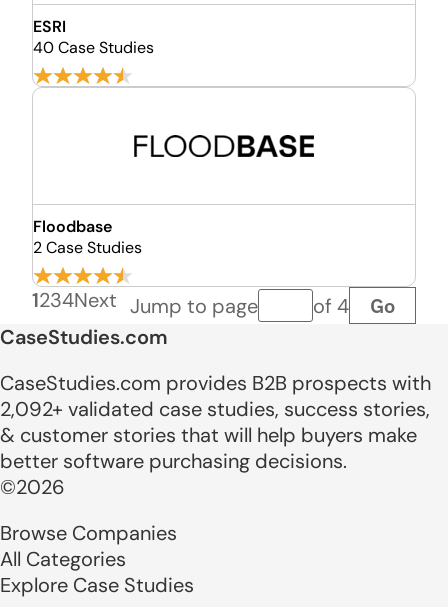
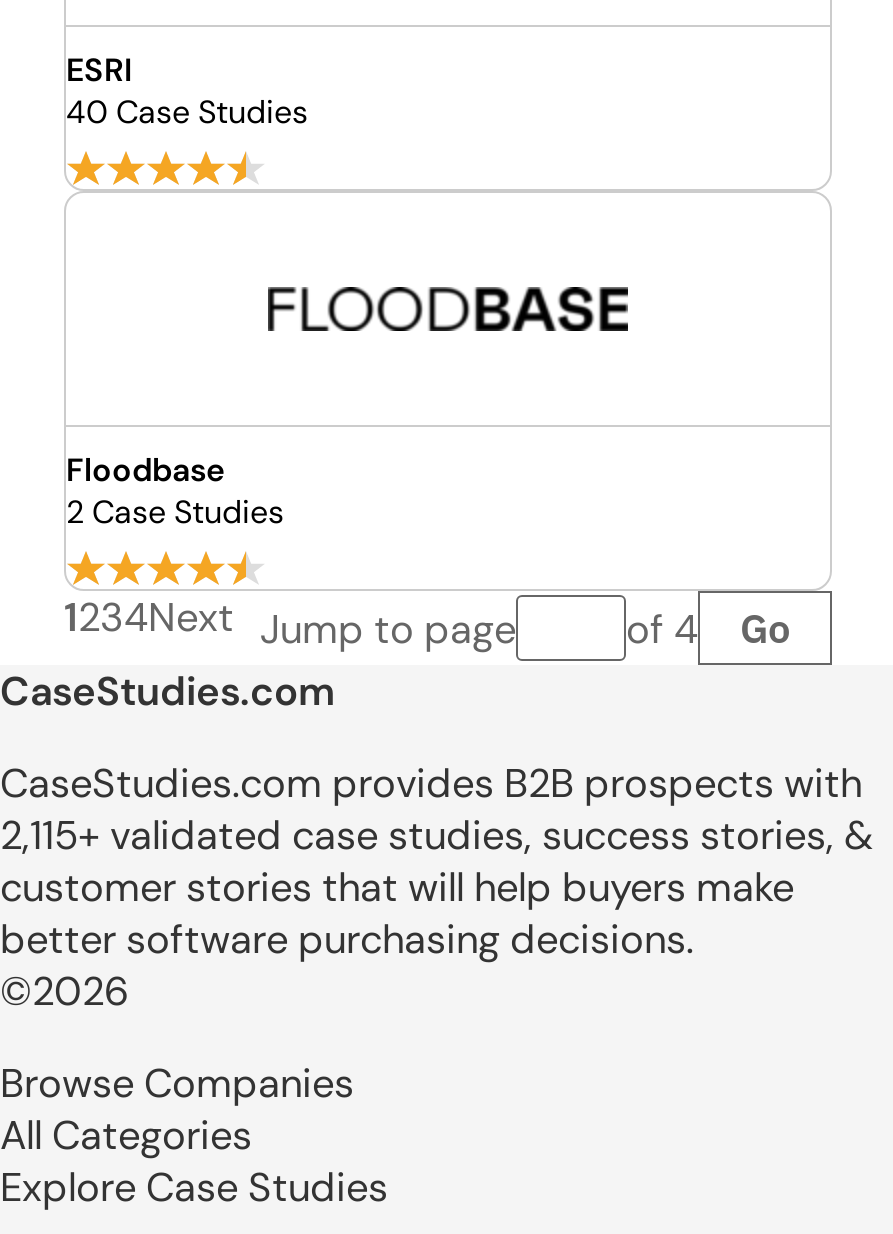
- 2,092+ validated case studies, success stories,
- & customer stories that will help buyers make
+ 2,115+ validated case studies, success stories, &
+ customer stories that will help buyers make
